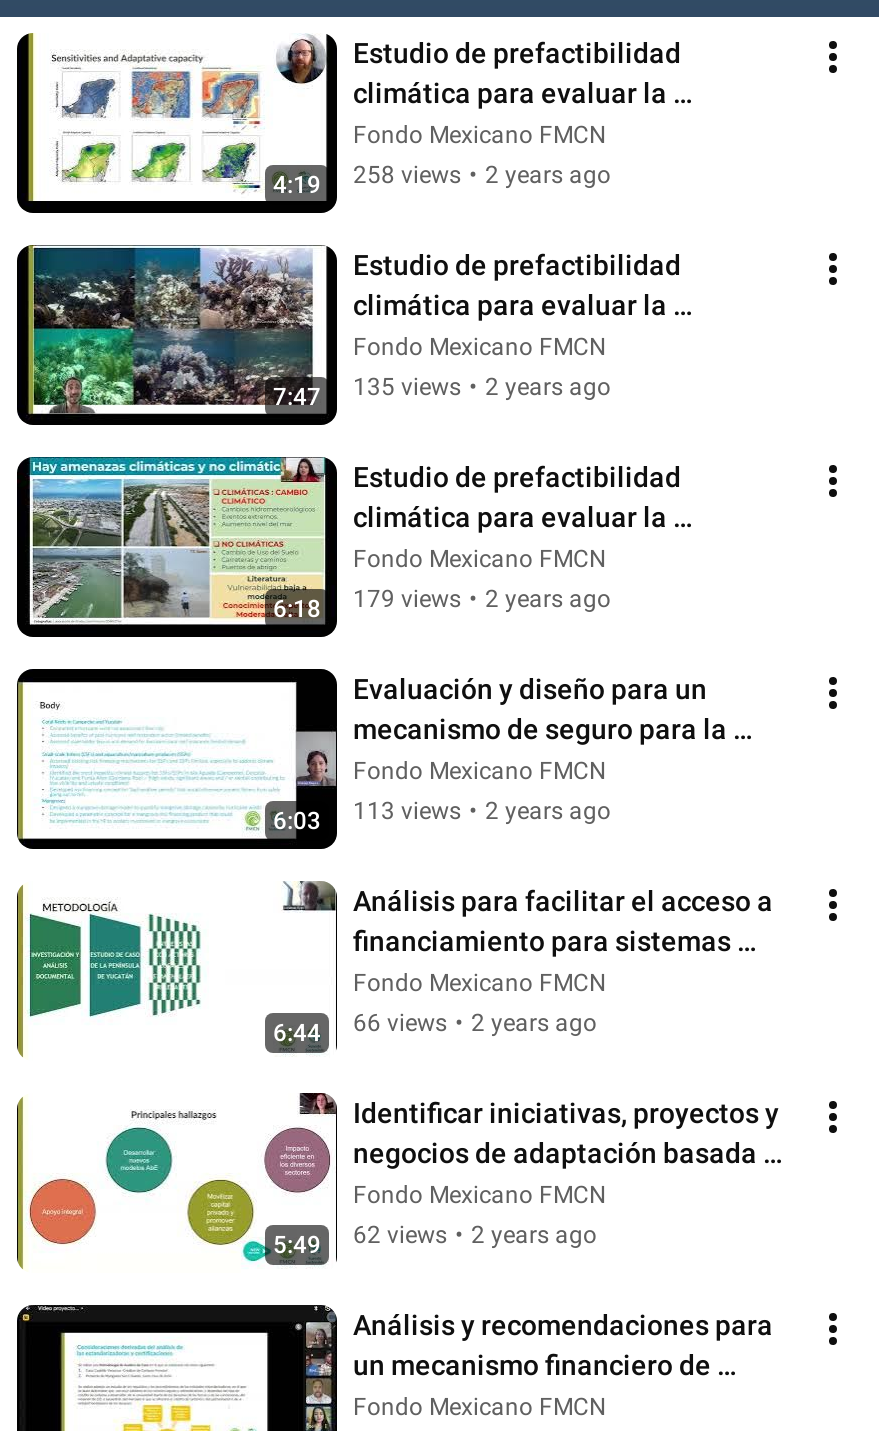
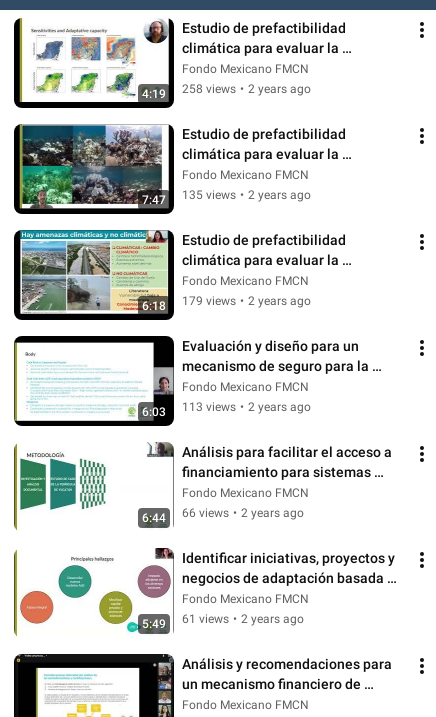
- 62 views • 2 years ago
+ 61 views • 2 years ago
